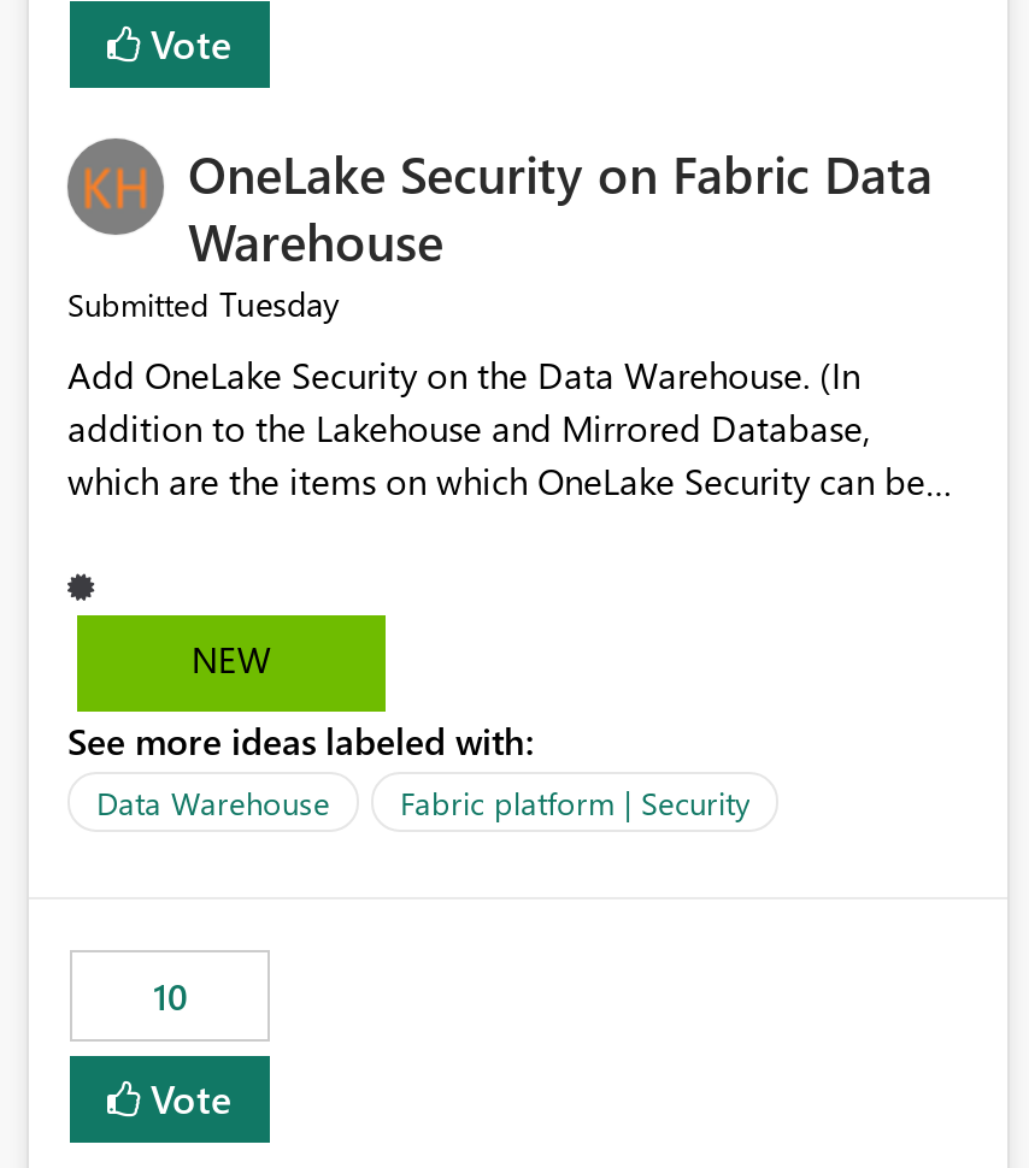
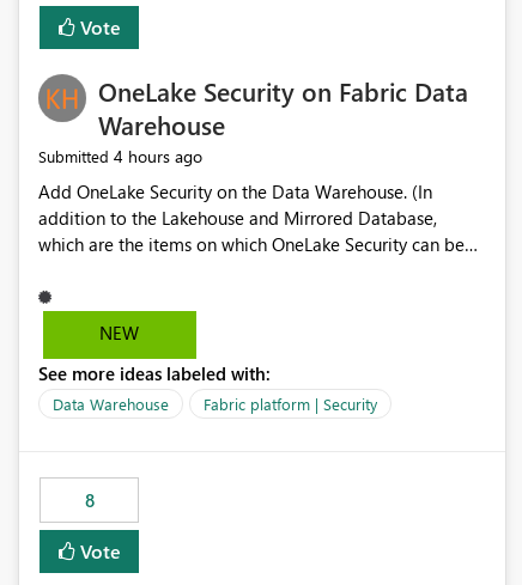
- Submitted Tuesday
+ Submitted 4 hours ago

- 10
+ 8
